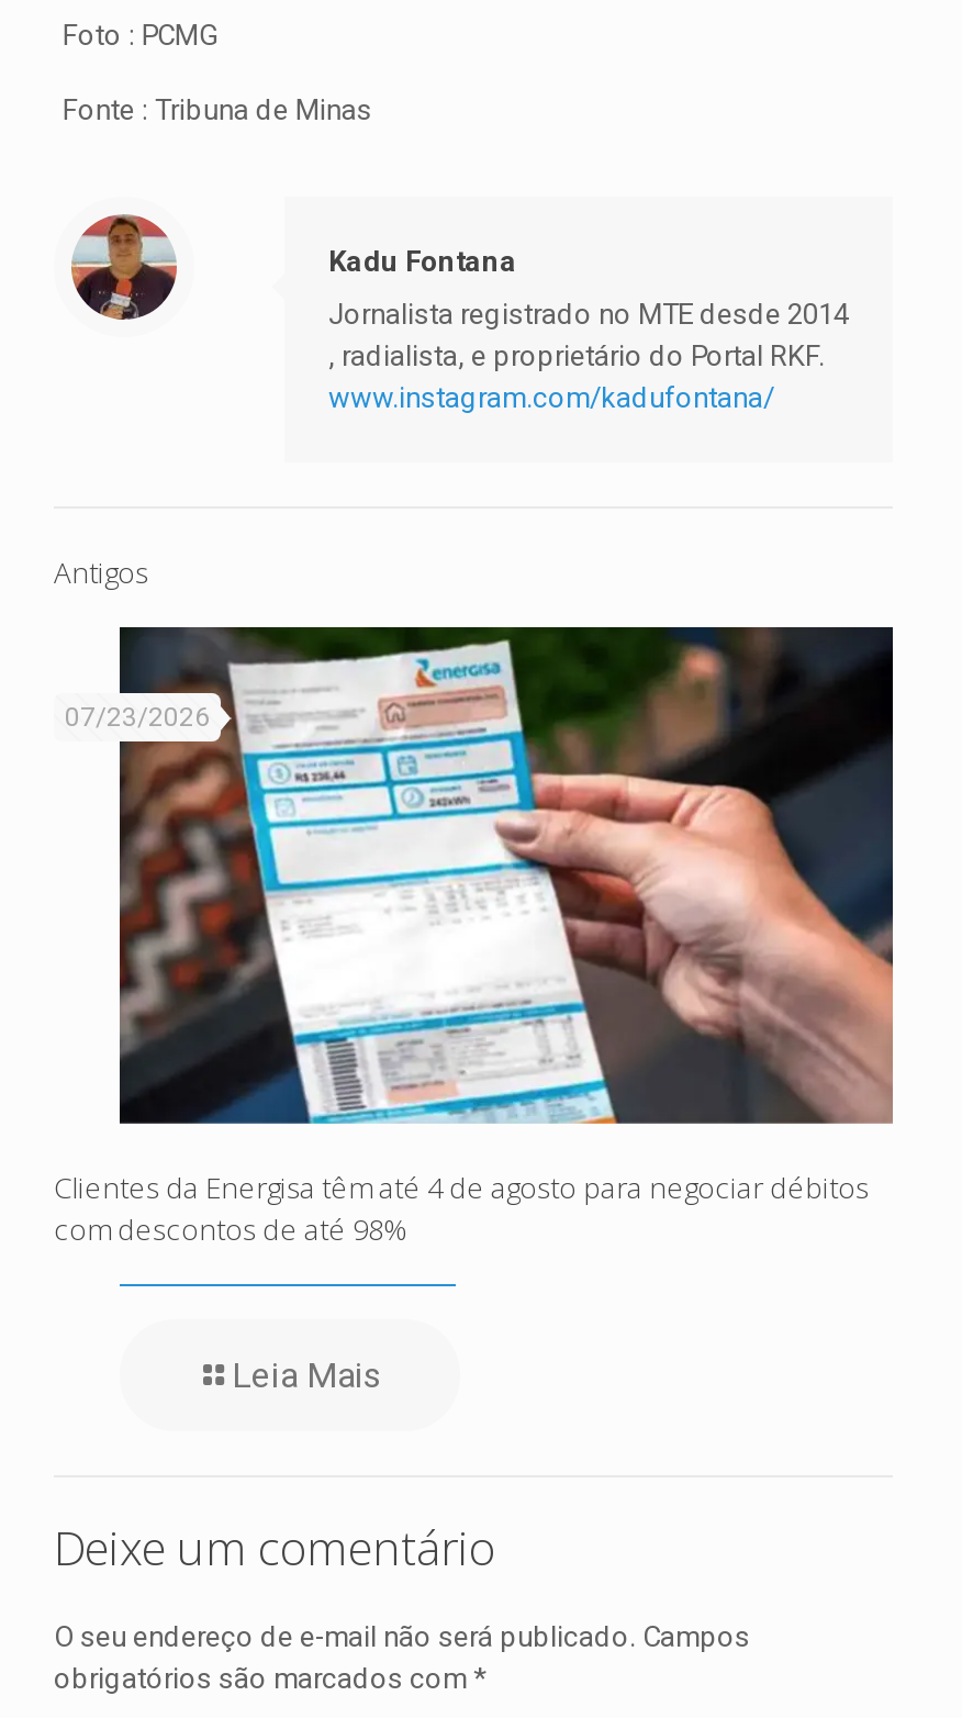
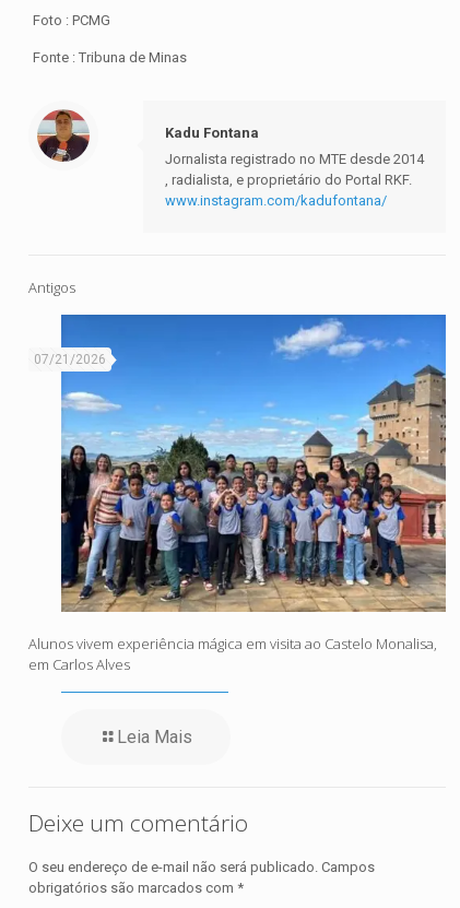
- [image]
- 07/23/2026
+ [image]
+ 07/21/2026

- Clientes da Energisa têm até 4 de agosto para negociar débitos
- com descontos de até 98%
+ Alunos vivem experiência mágica em visita ao Castelo Monalisa,
+ em Carlos Alves
